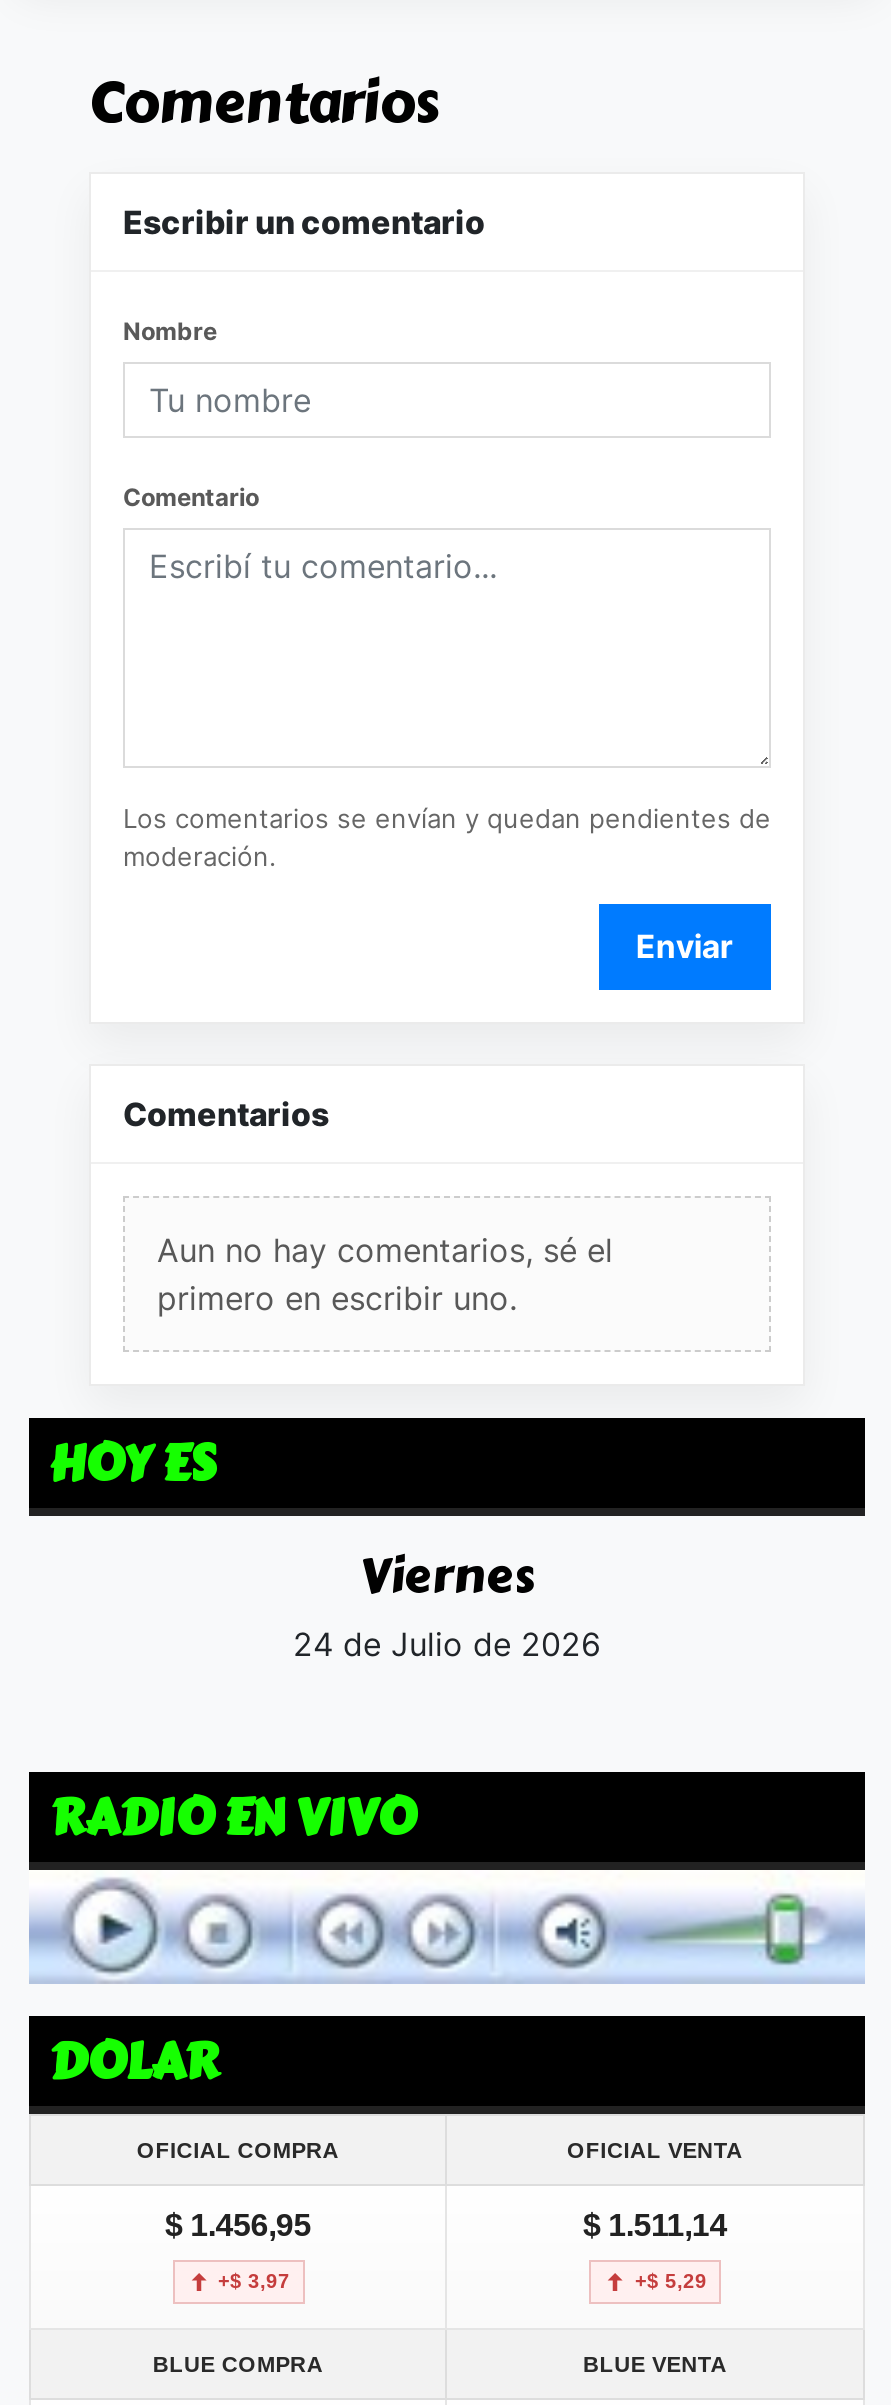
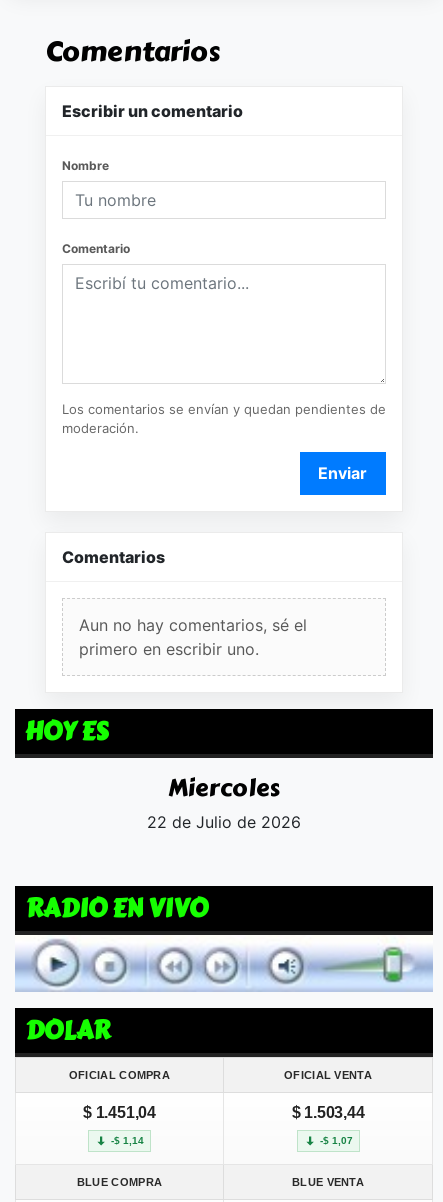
- Viernes
- 24 de Julio de 2026
+ Miercoles
+ 22 de Julio de 2026

- $ 1.456,95
+ $ 1.451,04

- $ 1.511,14
+ $ 1.503,44

- +$ 3,97
+ -$ 1,14

- +$ 5,29
+ -$ 1,07
